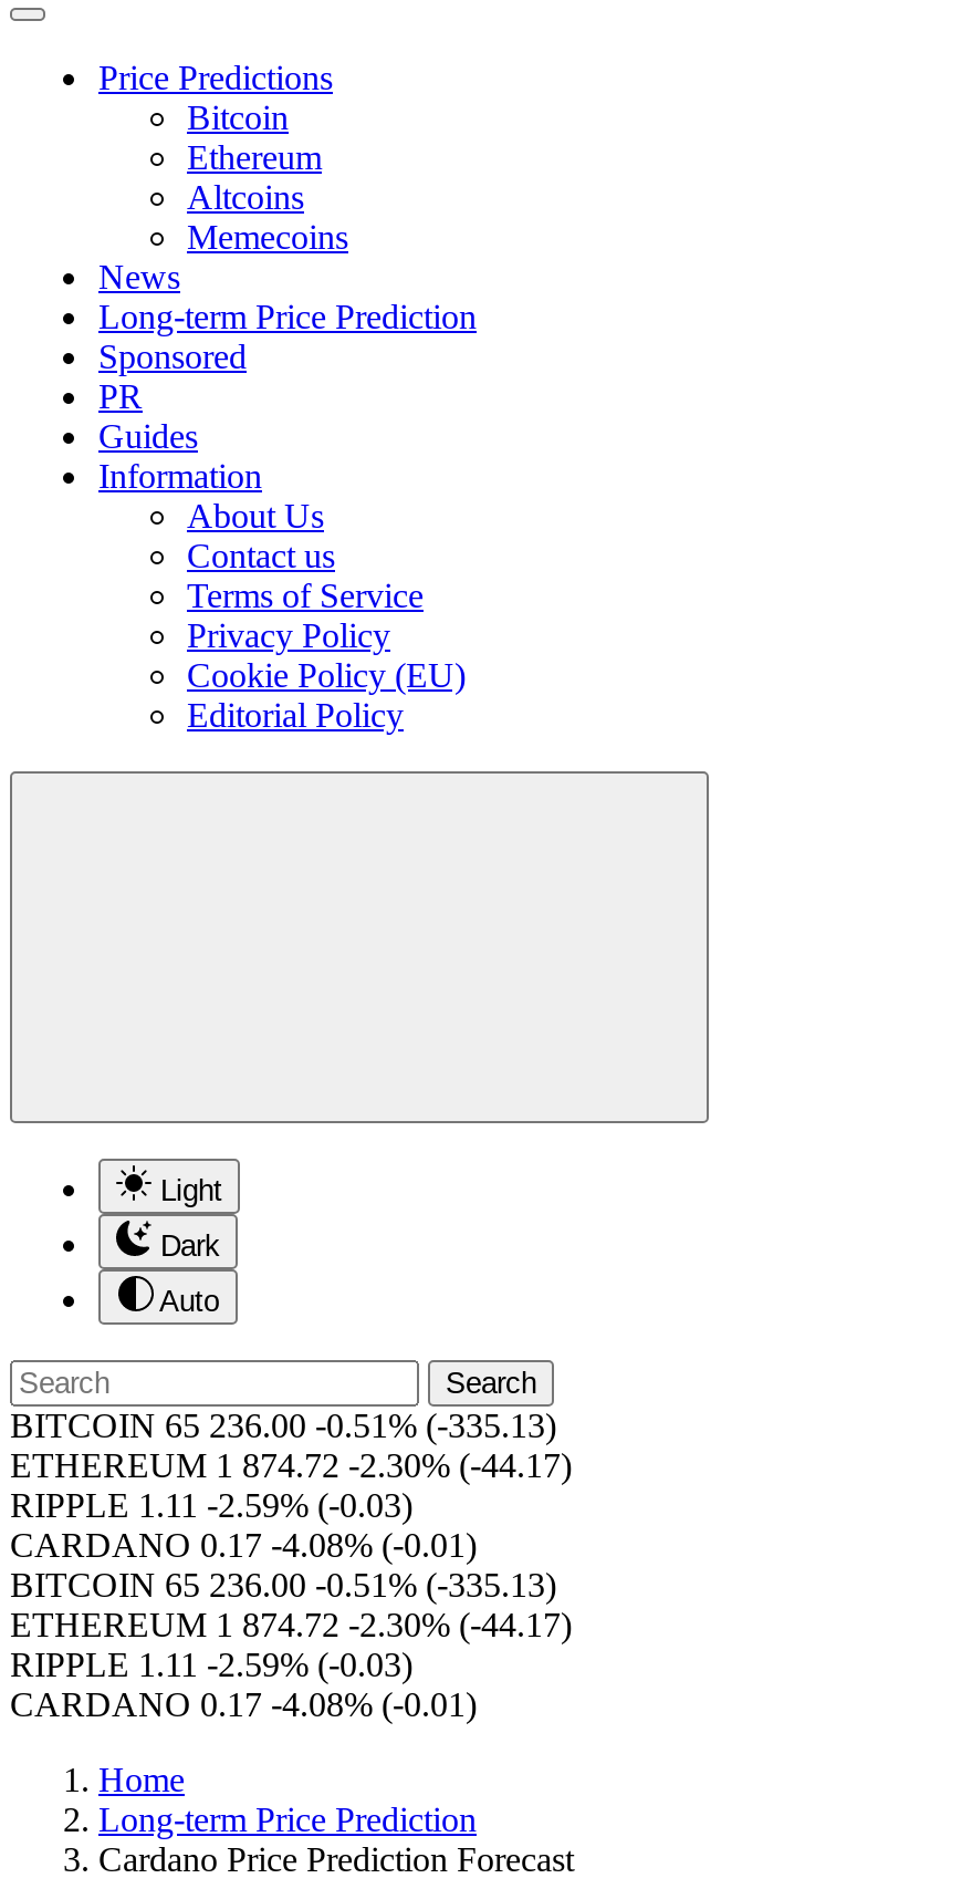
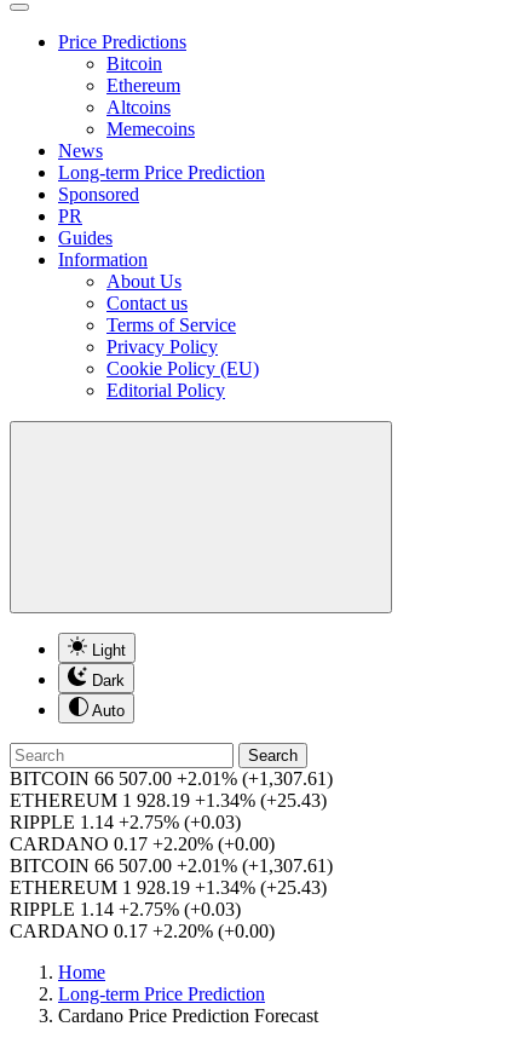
- BITCOIN 65 236.00 -0.51% (-335.13)
+ BITCOIN 66 507.00 +2.01% (+1,307.61)

- ETHEREUM 1 874.72 -2.30% (-44.17)
+ ETHEREUM 1 928.19 +1.34% (+25.43)

- RIPPLE 1.11 -2.59% (-0.03)
+ RIPPLE 1.14 +2.75% (+0.03)

- CARDANO 0.17 -4.08% (-0.01)
+ CARDANO 0.17 +2.20% (+0.00)

- BITCOIN 65 236.00 -0.51% (-335.13)
+ BITCOIN 66 507.00 +2.01% (+1,307.61)

- ETHEREUM 1 874.72 -2.30% (-44.17)
+ ETHEREUM 1 928.19 +1.34% (+25.43)

- RIPPLE 1.11 -2.59% (-0.03)
+ RIPPLE 1.14 +2.75% (+0.03)

- CARDANO 0.17 -4.08% (-0.01)
+ CARDANO 0.17 +2.20% (+0.00)
